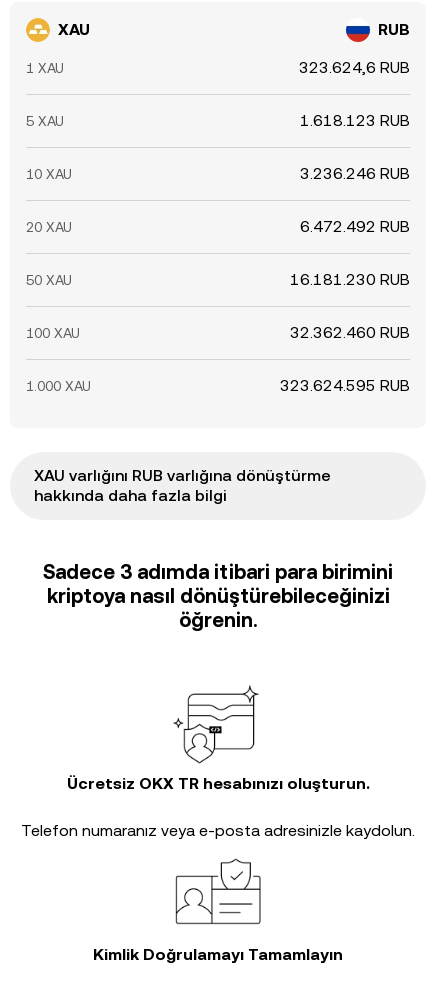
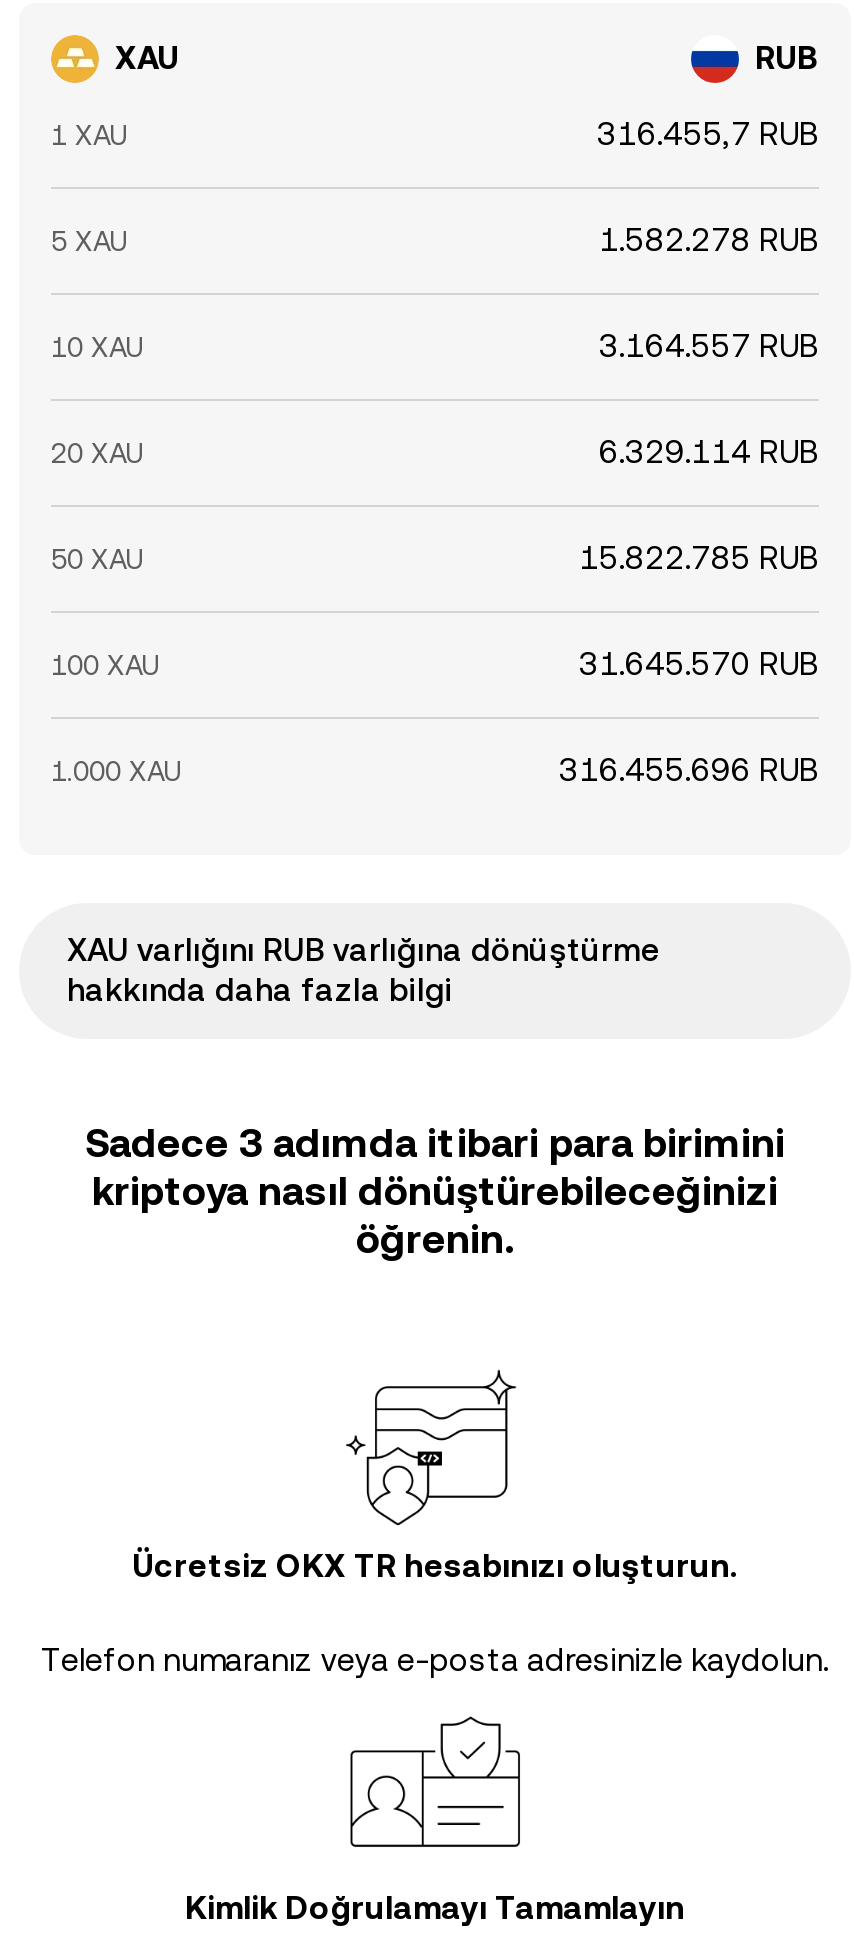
- 323.624,6 RUB
+ 316.455,7 RUB

- 1.618.123 RUB
+ 1.582.278 RUB

- 3.236.246 RUB
+ 3.164.557 RUB

- 6.472.492 RUB
+ 6.329.114 RUB

- 16.181.230 RUB
+ 15.822.785 RUB

- 32.362.460 RUB
+ 31.645.570 RUB

- 323.624.595 RUB
+ 316.455.696 RUB
